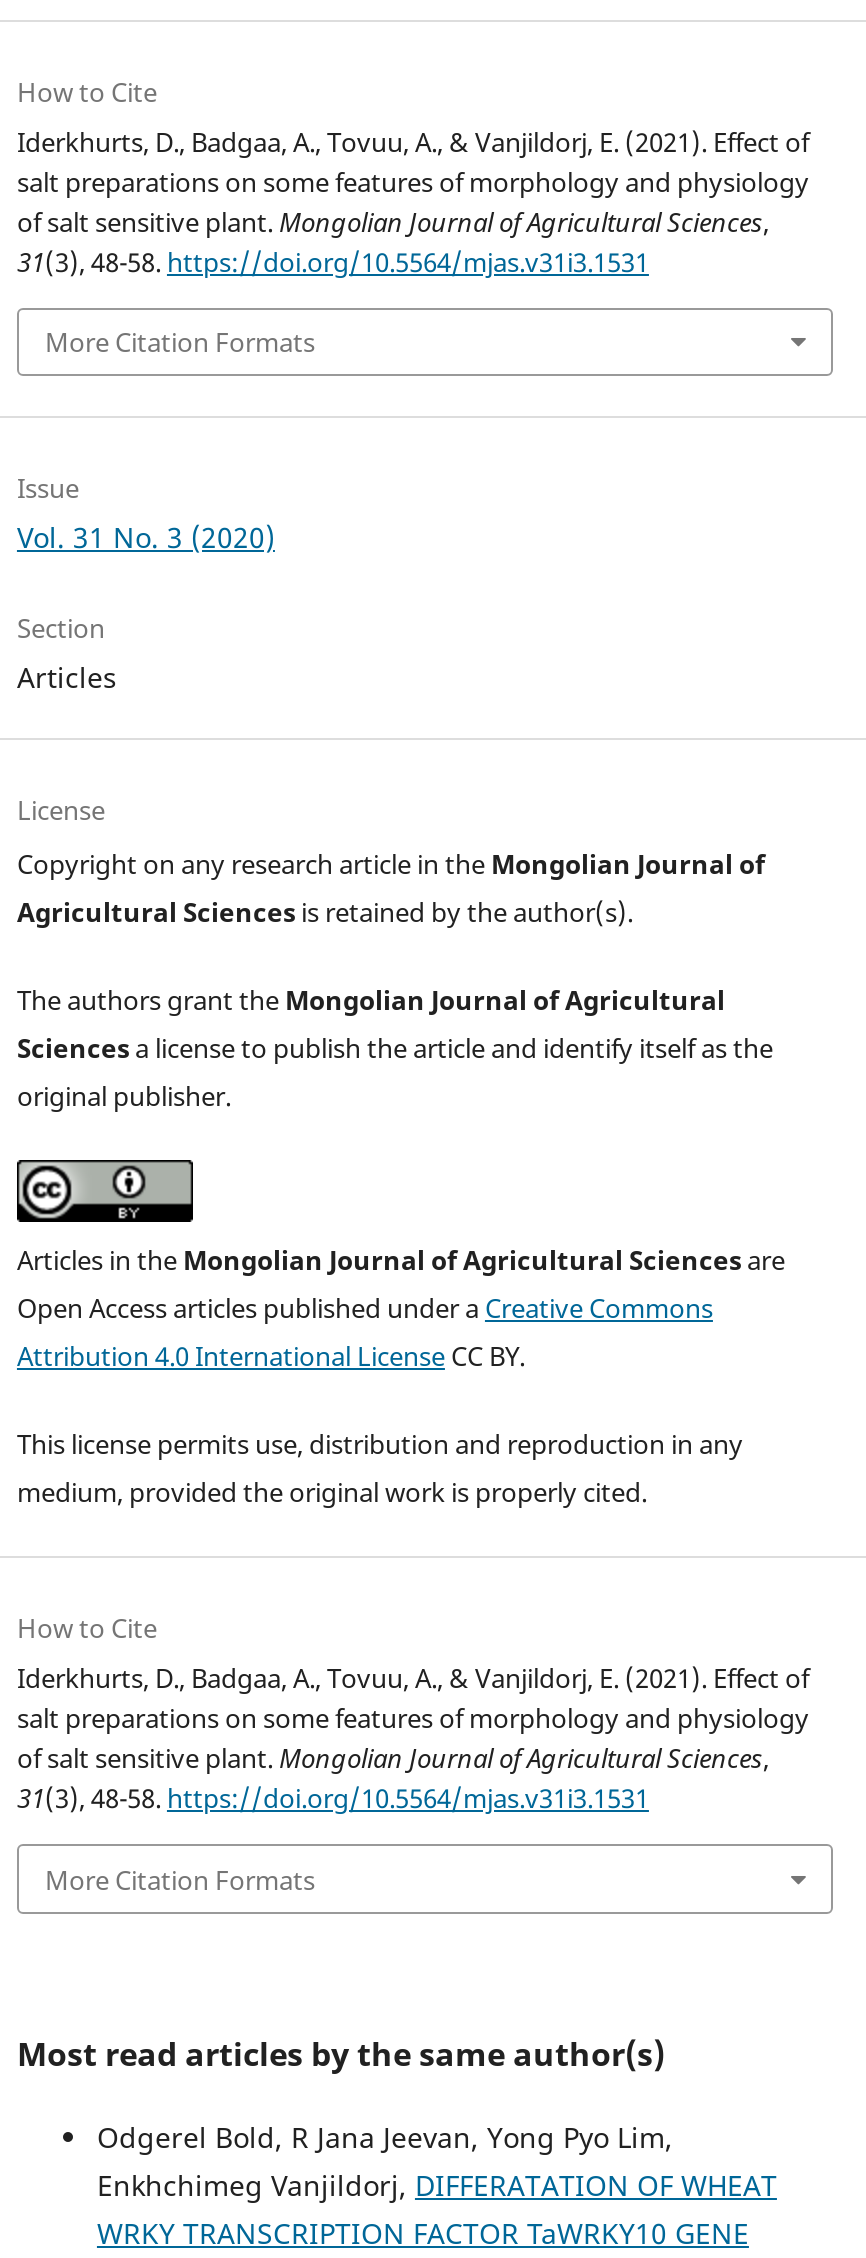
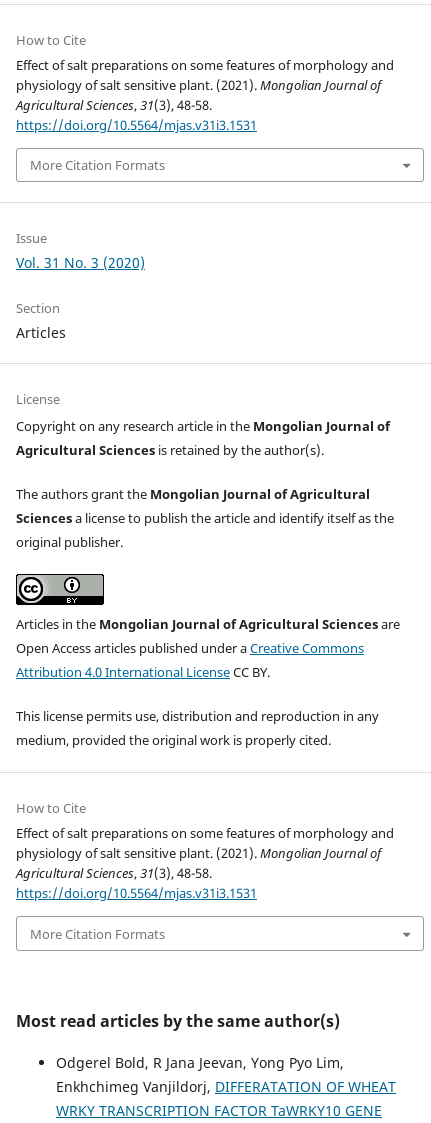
- Iderkhurts, D., Badgaa, A., Tovuu, A., & Vanjildorj, E. (2021). Effect of
- salt preparations on some features of morphology and physiology
- of salt sensitive plant. Mongolian Journal of Agricultural Sciences,
- 31(3), 48-58. https://doi.org/10.5564/mjas.v31i3.1531
+ Effect of salt preparations on some features of morphology and
+ physiology of salt sensitive plant. (2021). Mongolian Journal of
+ Agricultural Sciences, 31(3), 48-58.
+ https://doi.org/10.5564/mjas.v31i3.1531

- Iderkhurts, D., Badgaa, A., Tovuu, A., & Vanjildorj, E. (2021). Effect of
- salt preparations on some features of morphology and physiology
- of salt sensitive plant. Mongolian Journal of Agricultural Sciences,
- 31(3), 48-58. https://doi.org/10.5564/mjas.v31i3.1531
+ Effect of salt preparations on some features of morphology and
+ physiology of salt sensitive plant. (2021).Mongolian Journal of
+ Agricultural Sciences, 31(3), 48-58.
+ https://doi.org/10.5564/mjas.v31i3.1531
